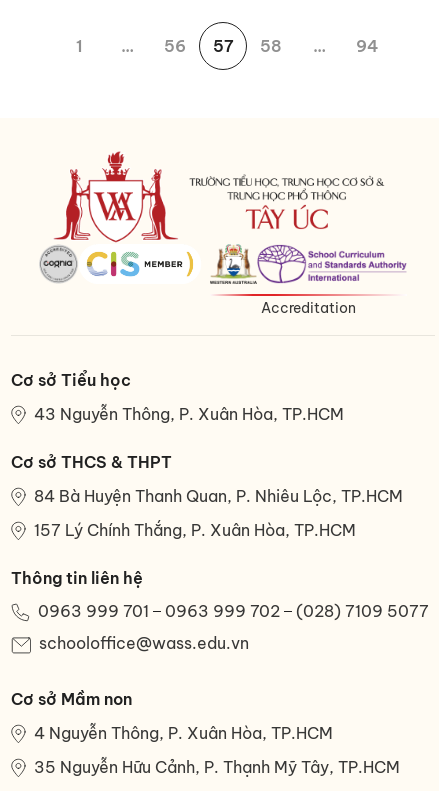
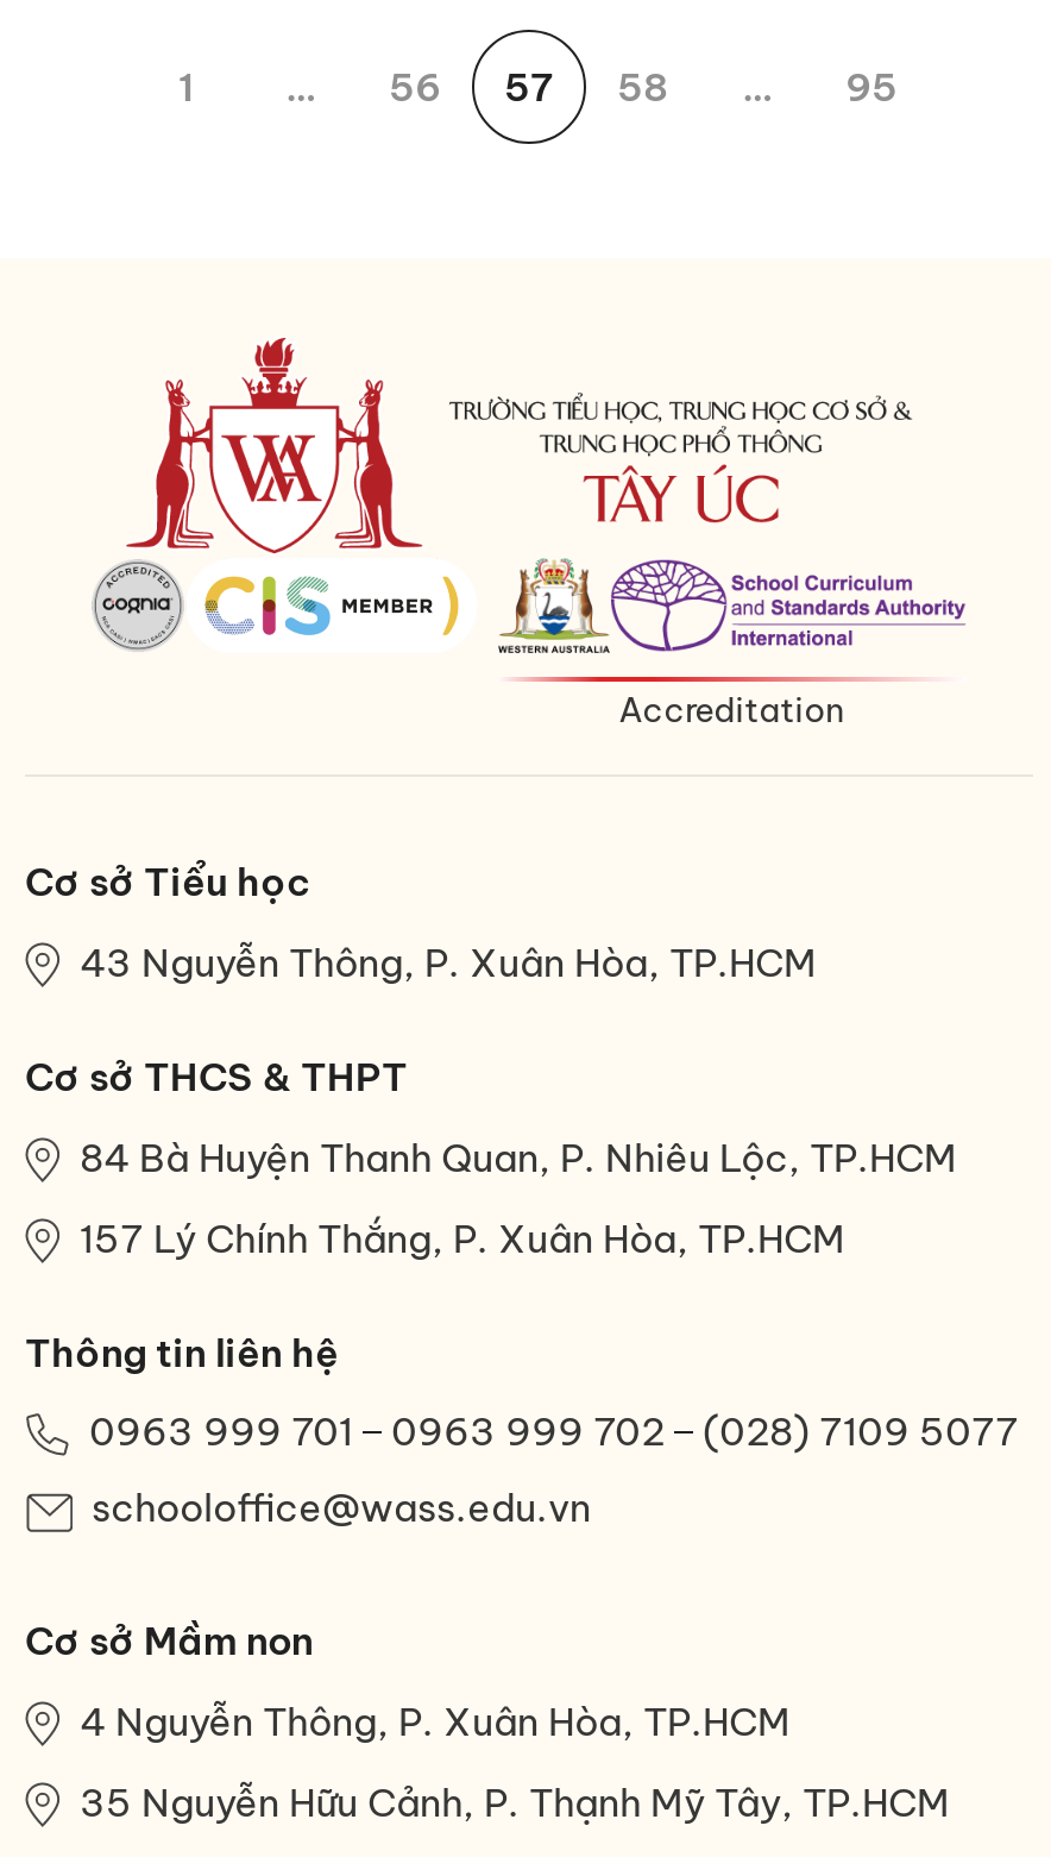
- 94
+ 95
